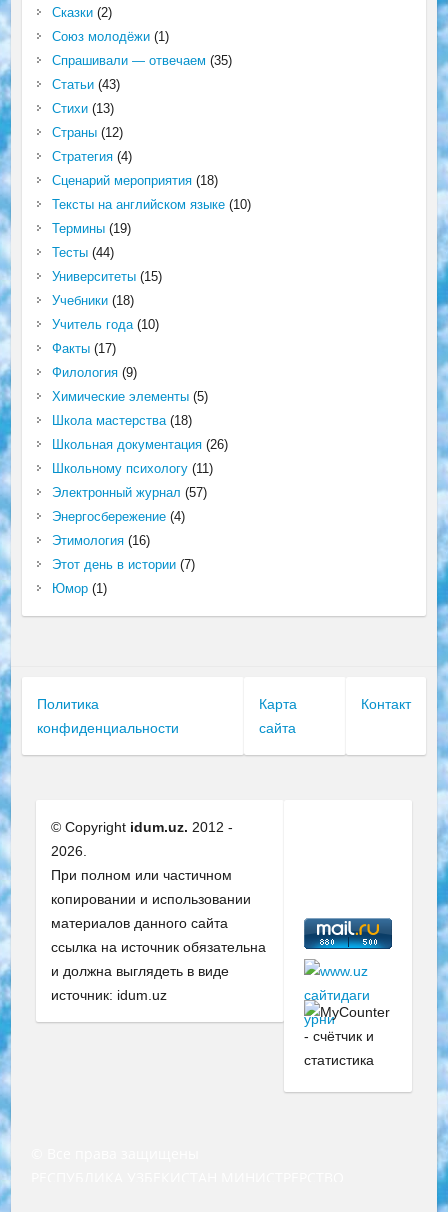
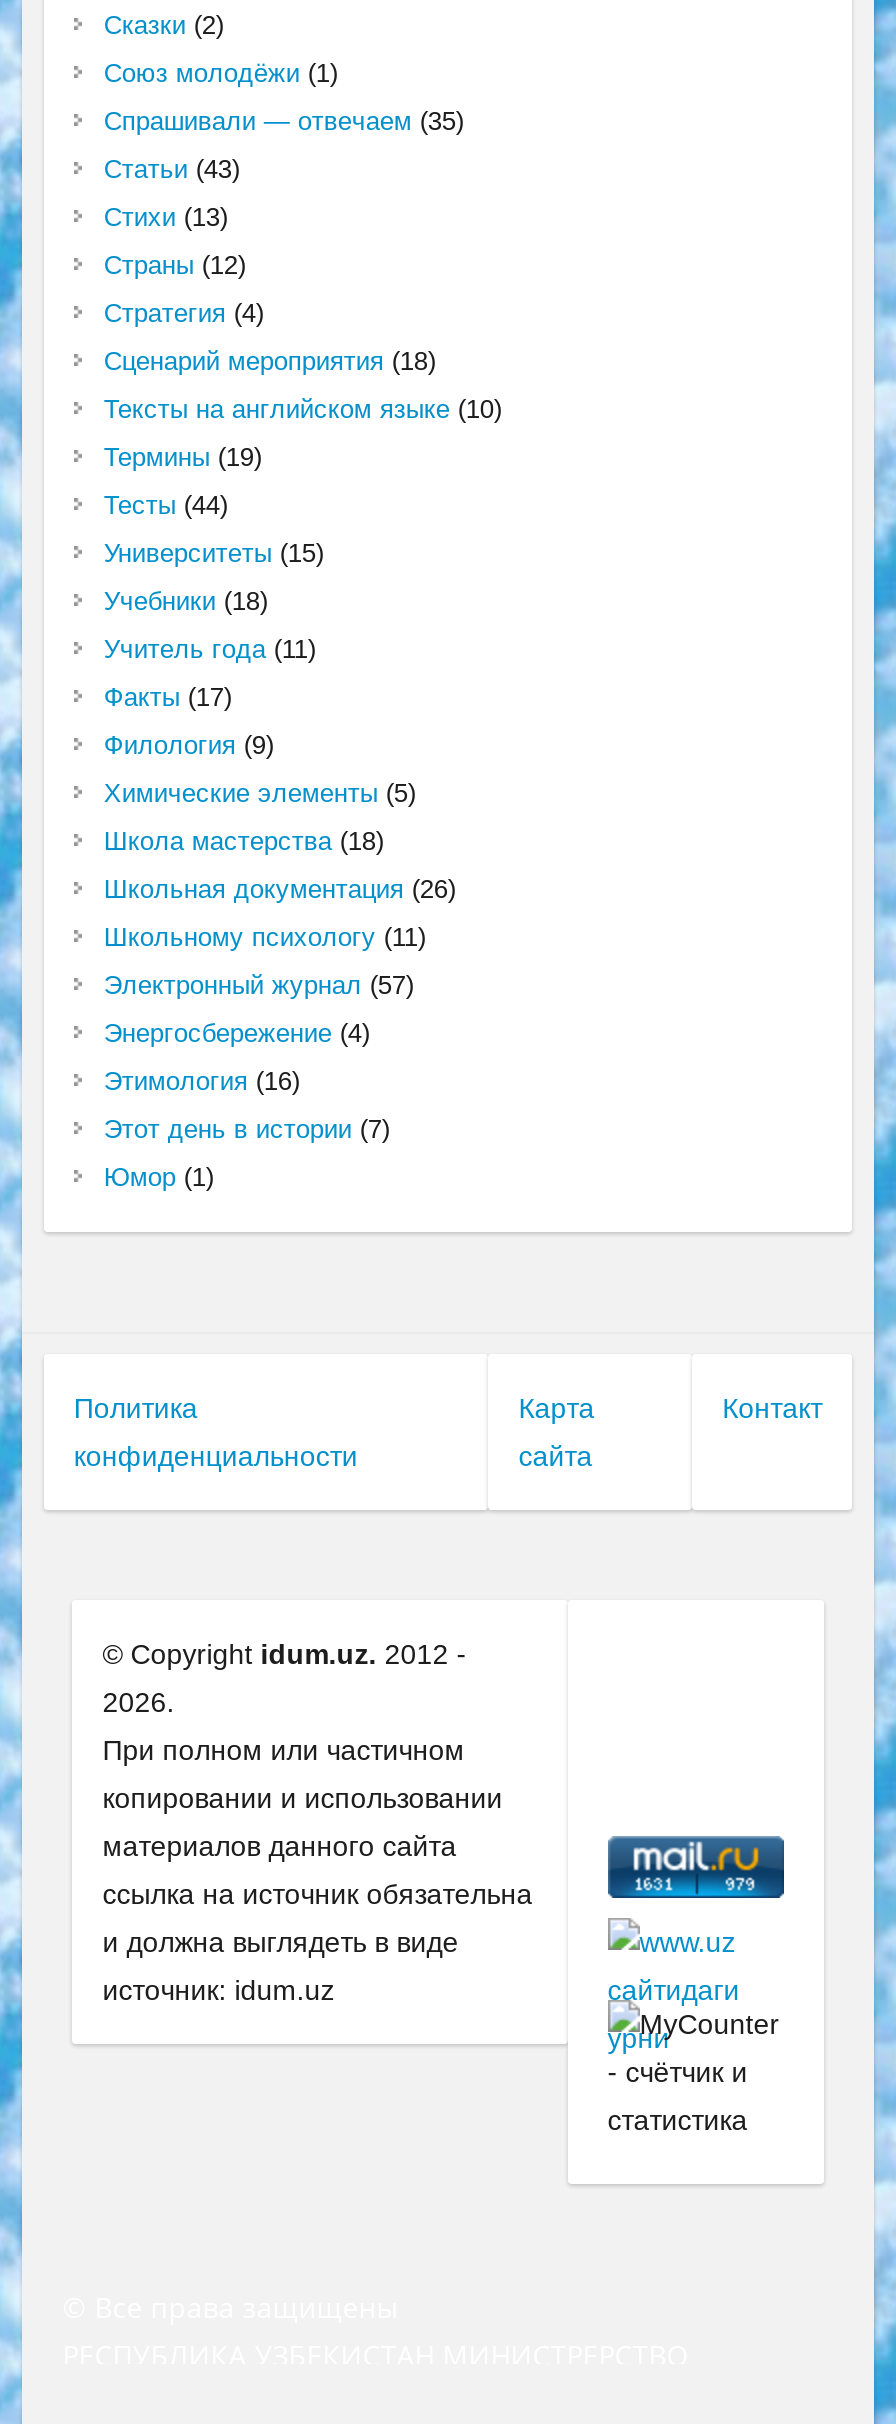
- Учитель года (10)
+ Учитель года (11)
